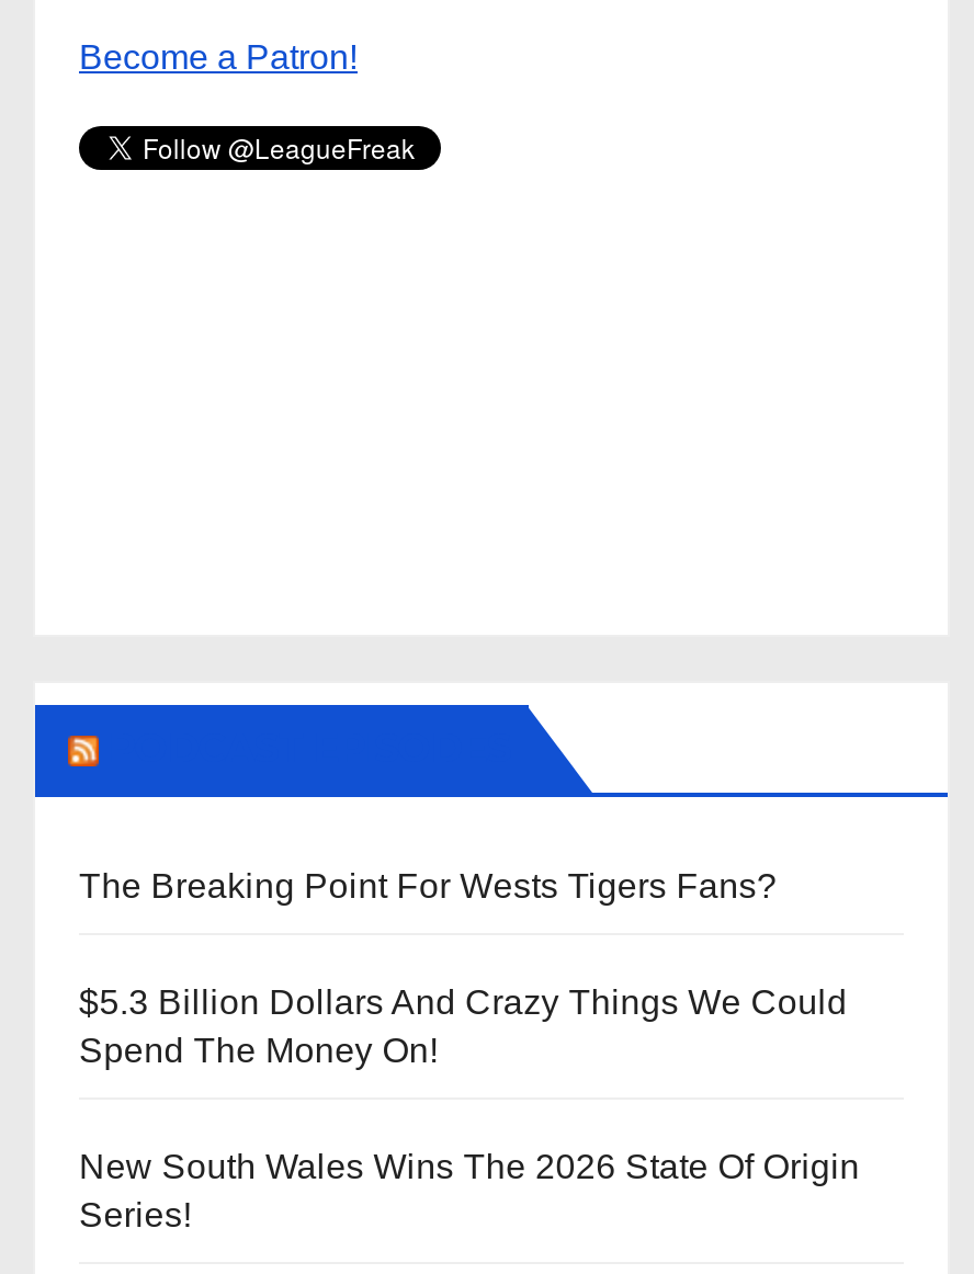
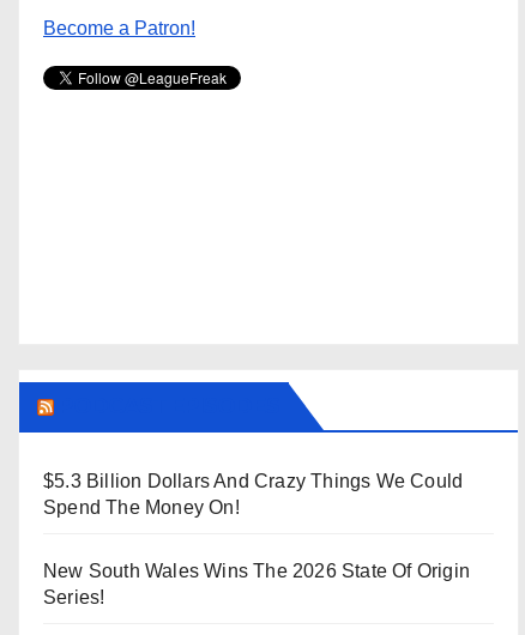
- The Breaking Point For Wests Tigers Fans?
